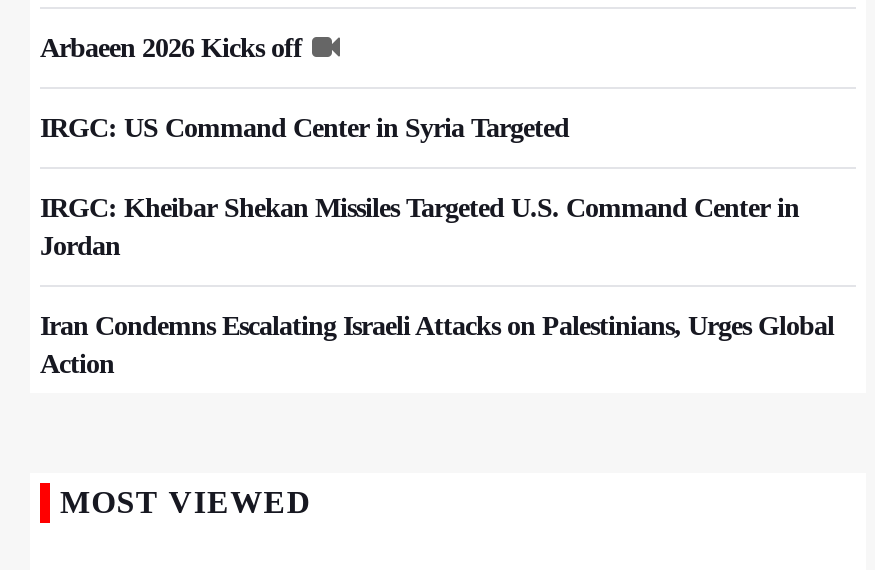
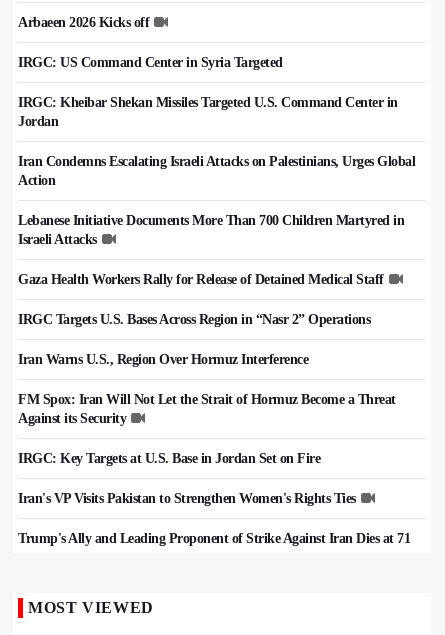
+ Lebanese Initiative Documents More Than 700 Children Martyred in
+ Israeli Attacks
+ Gaza Health Workers Rally for Release of Detained Medical Staff
+ IRGC Targets U.S. Bases Across Region in “Nasr 2” Operations
+ Iran Warns U.S., Region Over Hormuz Interference
+ FM Spox: Iran Will Not Let the Strait of Hormuz Become a Threat
+ Against its Security
+ IRGC: Key Targets at U.S. Base in Jordan Set on Fire
+ Iran's VP Visits Pakistan to Strengthen Women's Rights Ties
+ Trump's Ally and Leading Proponent of Strike Against Iran Dies at 71
